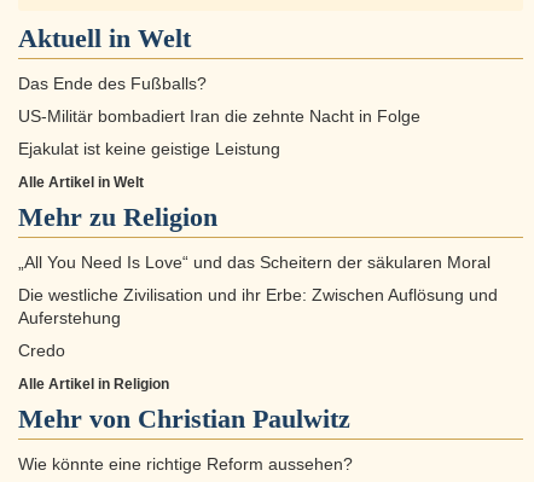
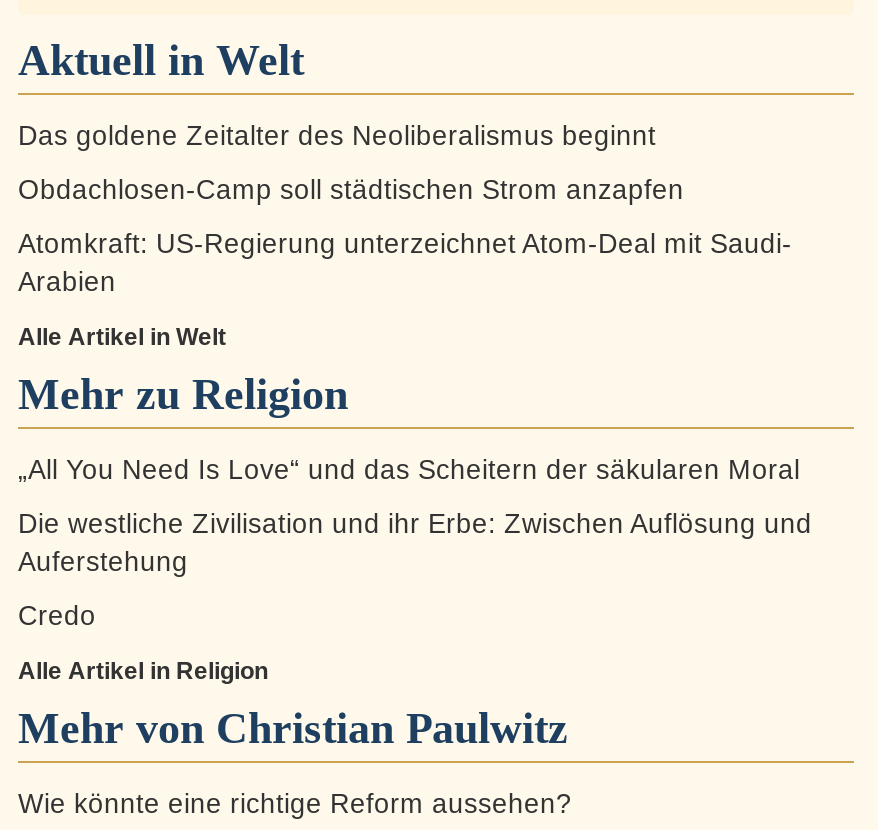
- Das Ende des Fußballs?
+ Das goldene Zeitalter des Neoliberalismus beginnt

- US-Militär bombadiert Iran die zehnte Nacht in Folge
+ Obdachlosen-Camp soll städtischen Strom anzapfen

- Ejakulat ist keine geistige Leistung
+ Atomkraft: US-Regierung unterzeichnet Atom-Deal mit Saudi-
+ Arabien
